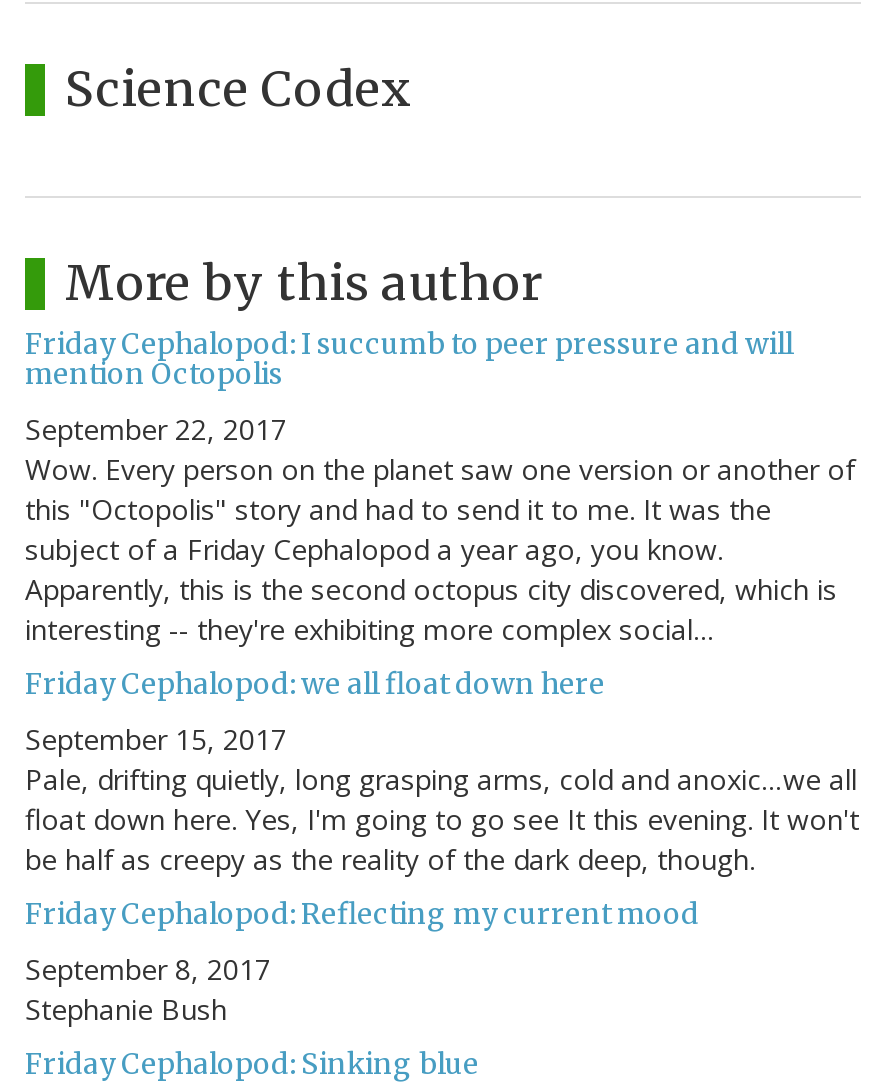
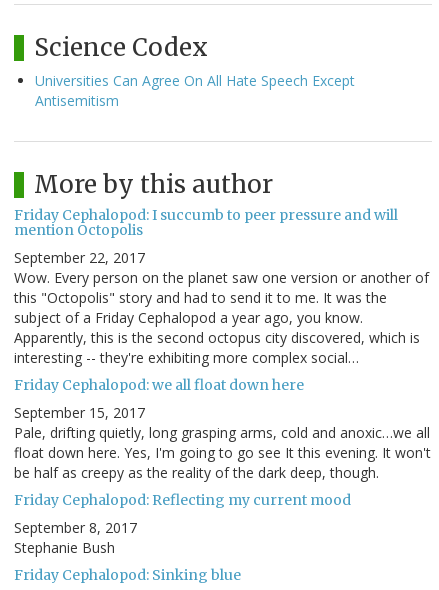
+ Universities Can Agree On All Hate Speech Except
+ Antisemitism
